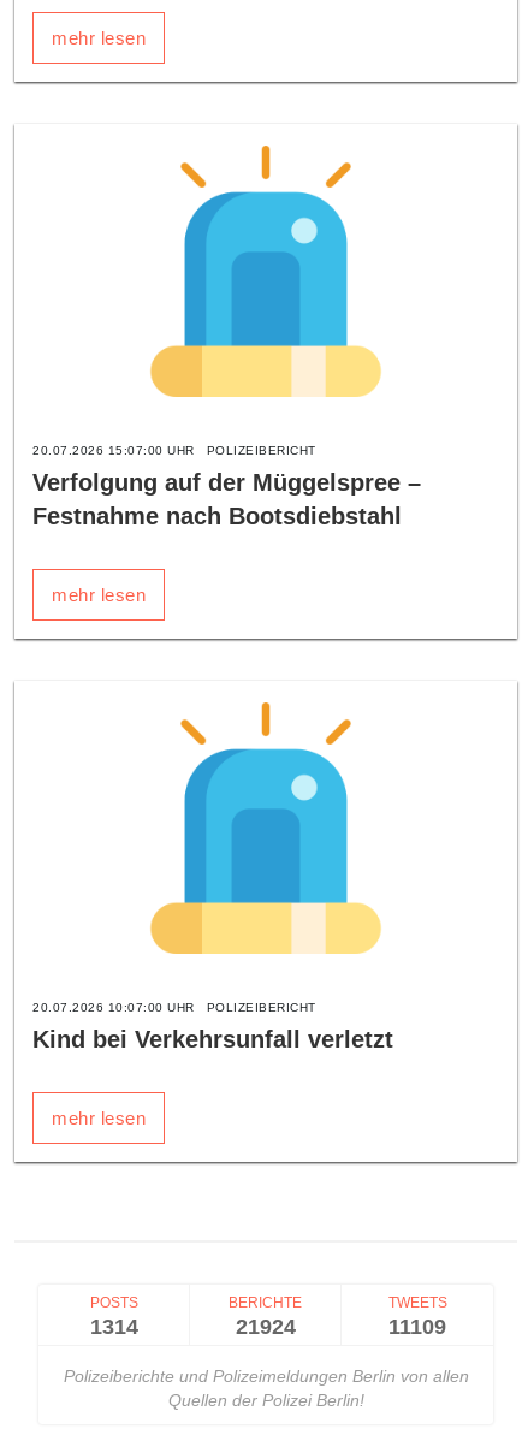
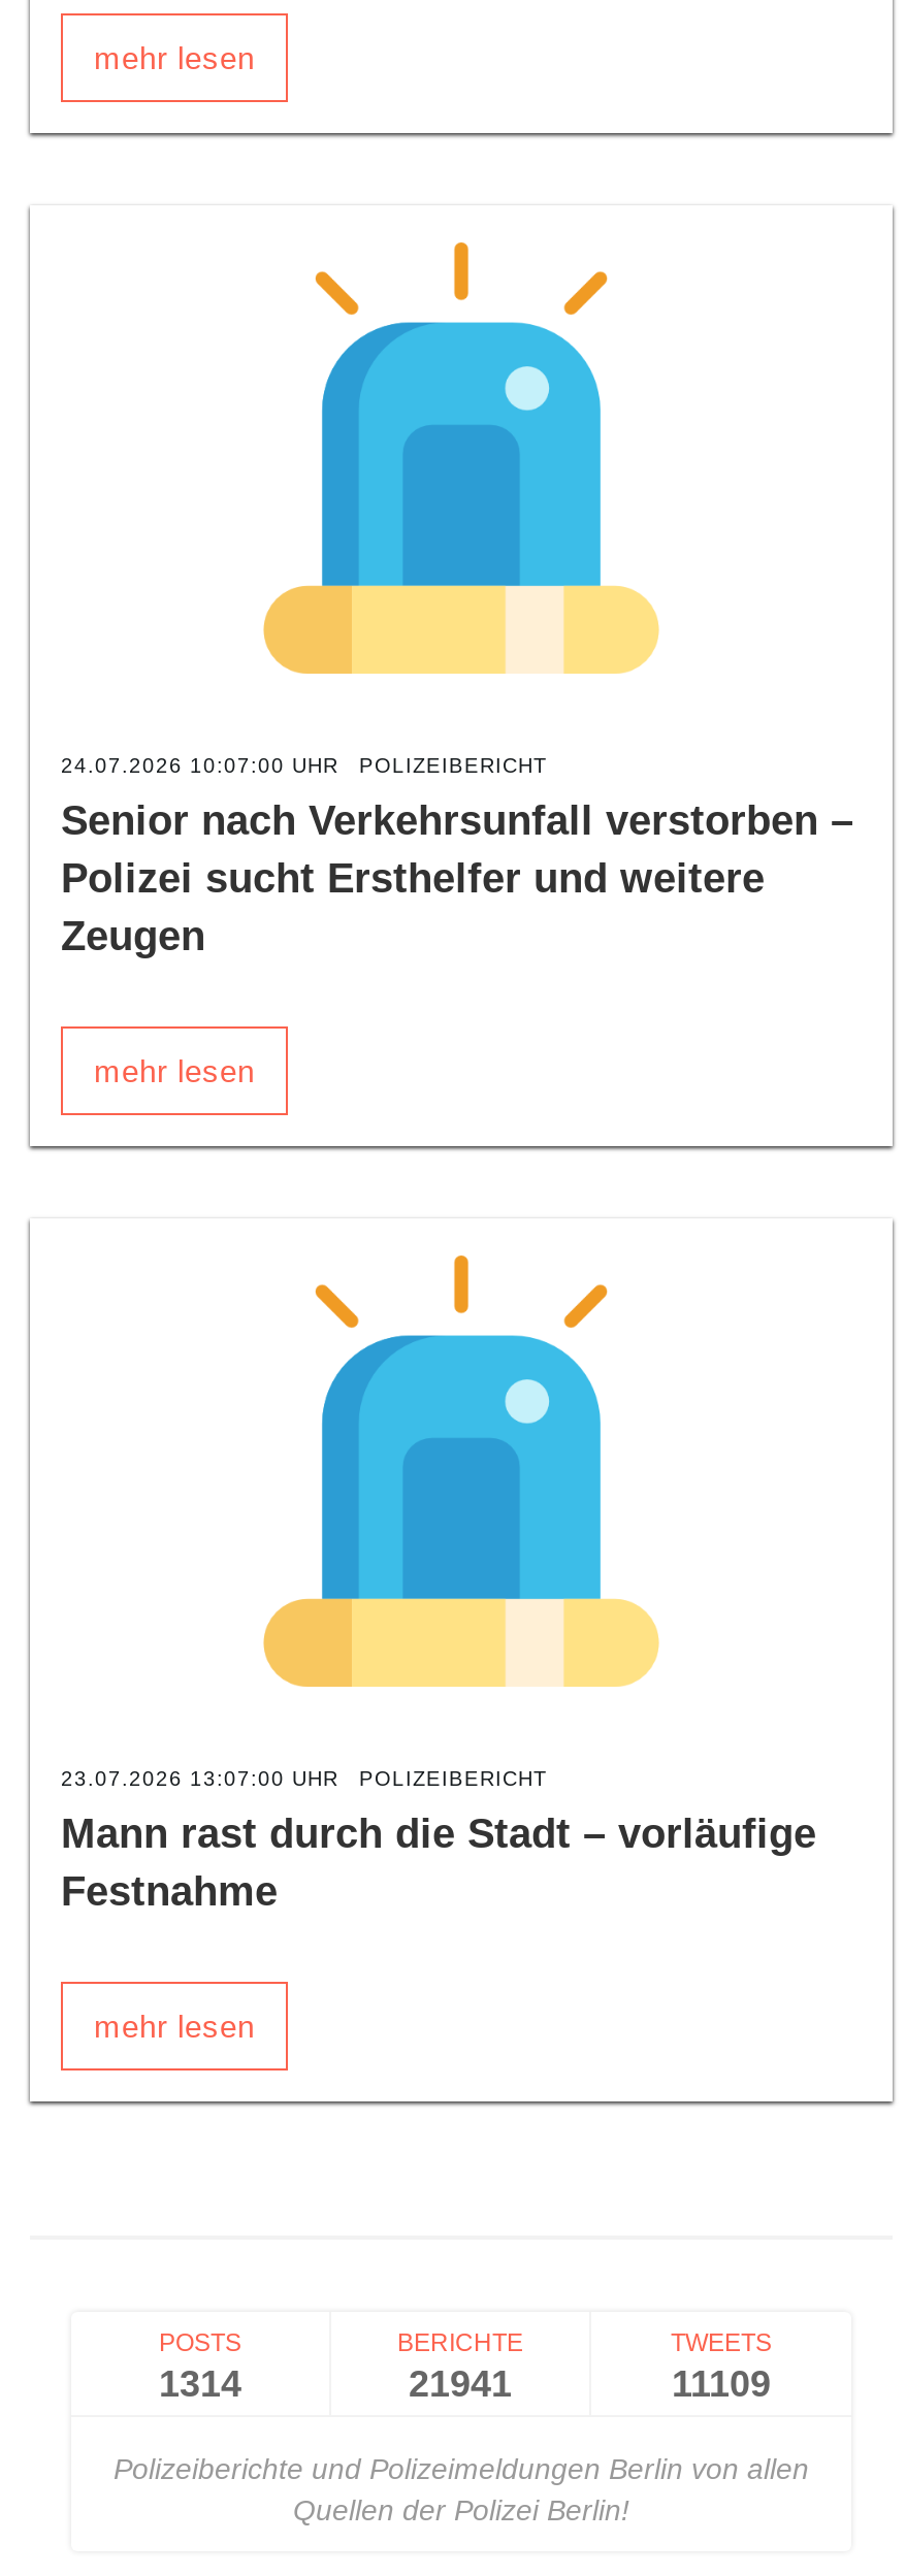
- 20.07.2026 15:07:00 UHR POLIZEIBERICHT
+ 24.07.2026 10:07:00 UHR POLIZEIBERICHT

- Verfolgung auf der Müggelspree –
- Festnahme nach Bootsdiebstahl
+ Senior nach Verkehrsunfall verstorben –
+ Polizei sucht Ersthelfer und weitere
+ Zeugen

- 20.07.2026 10:07:00 UHR POLIZEIBERICHT
+ 23.07.2026 13:07:00 UHR POLIZEIBERICHT

- Kind bei Verkehrsunfall verletzt
+ Mann rast durch die Stadt – vorläufige
+ Festnahme

- 21924
+ 21941
